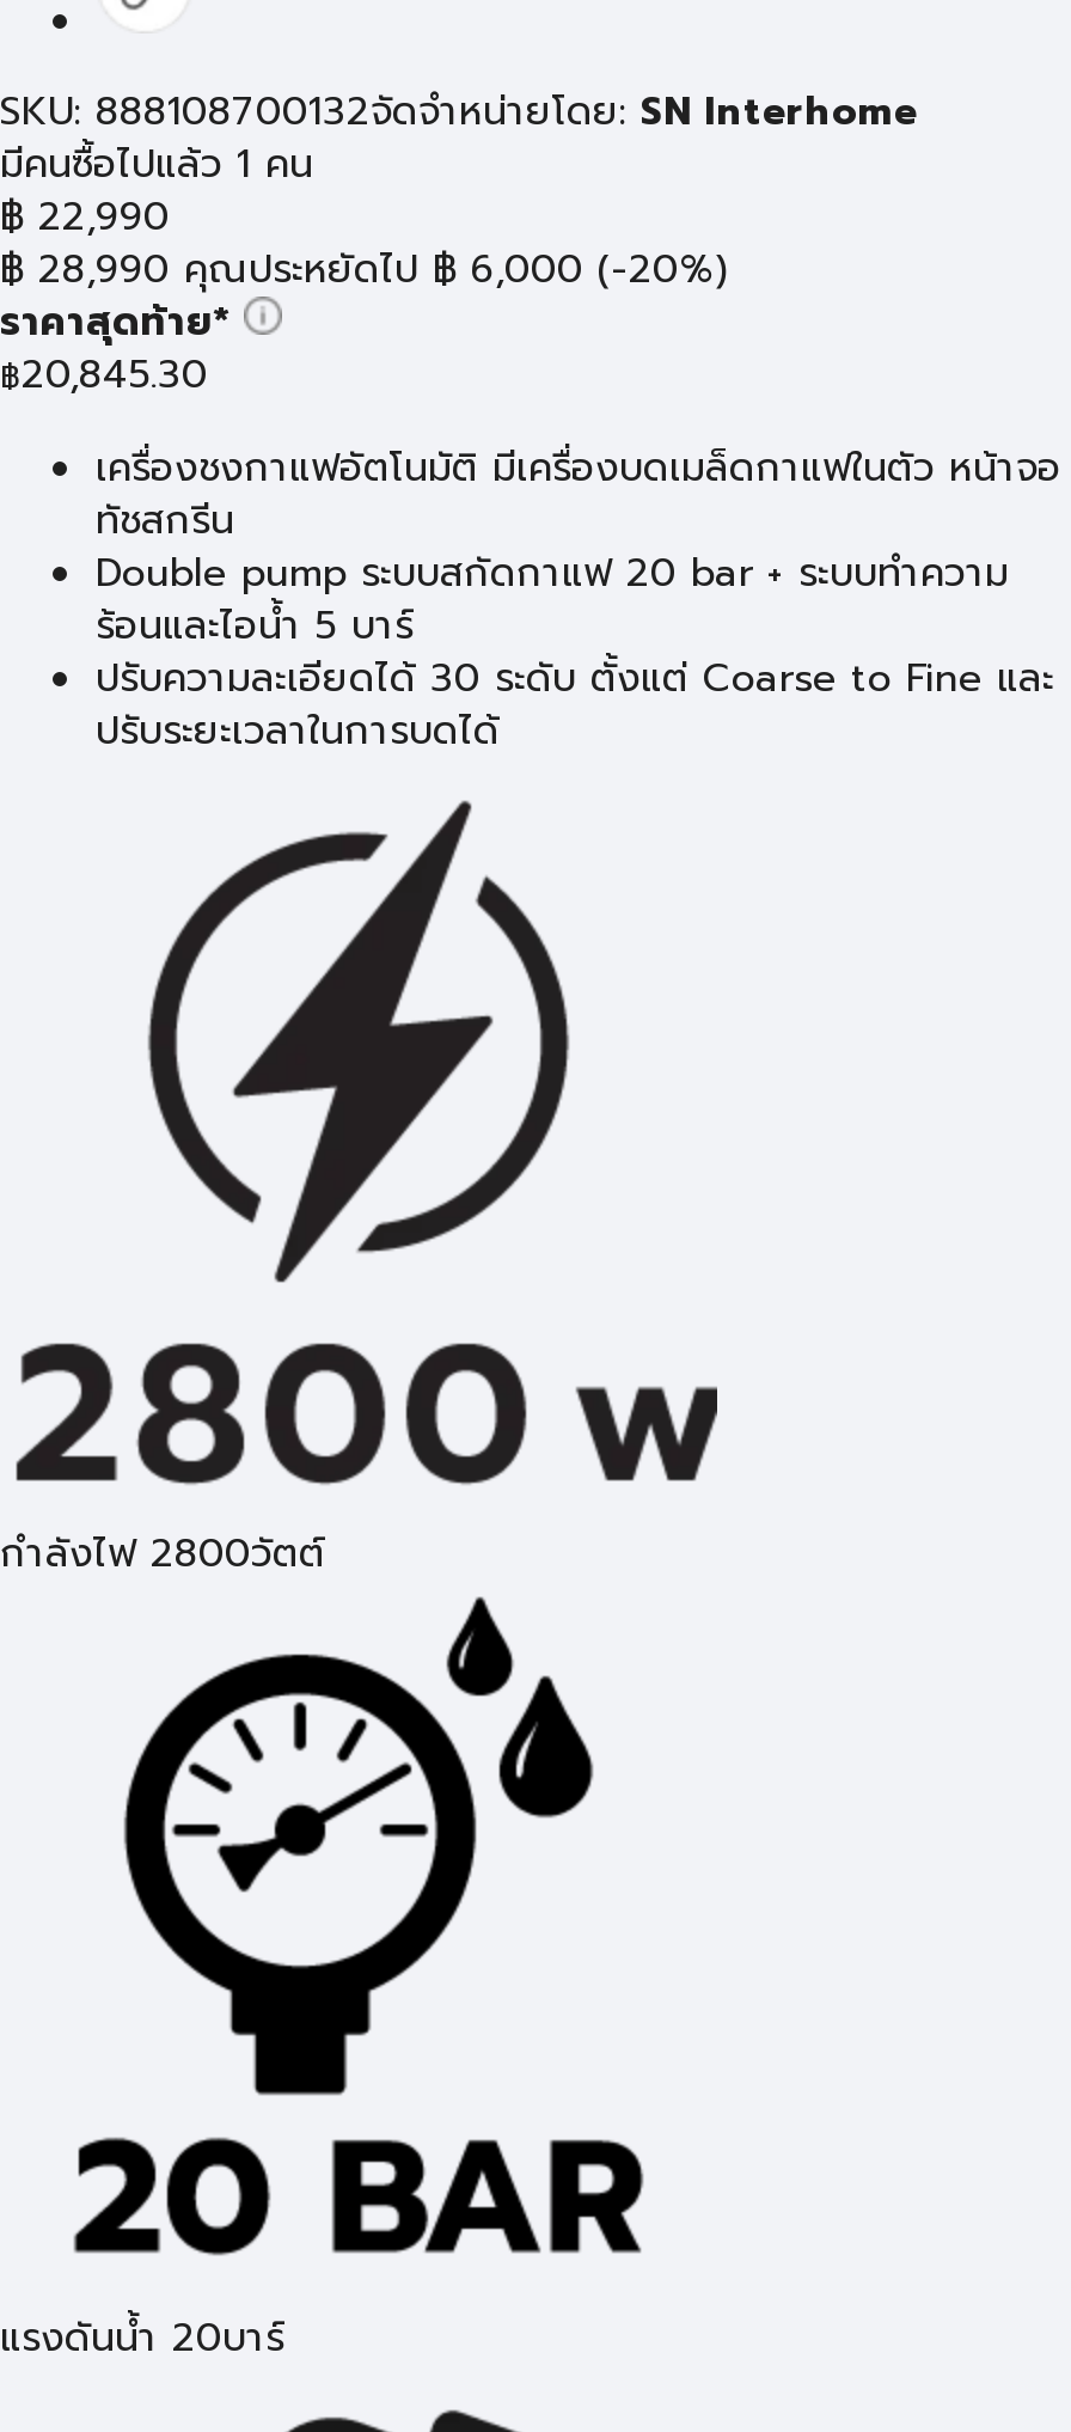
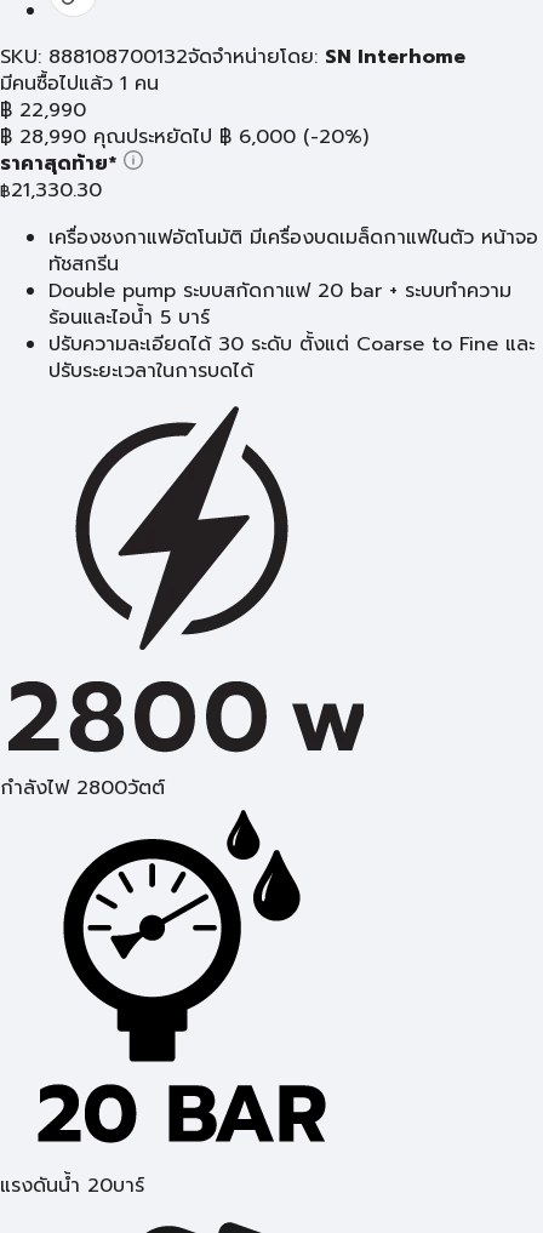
- ฿20,845.30
+ ฿21,330.30
